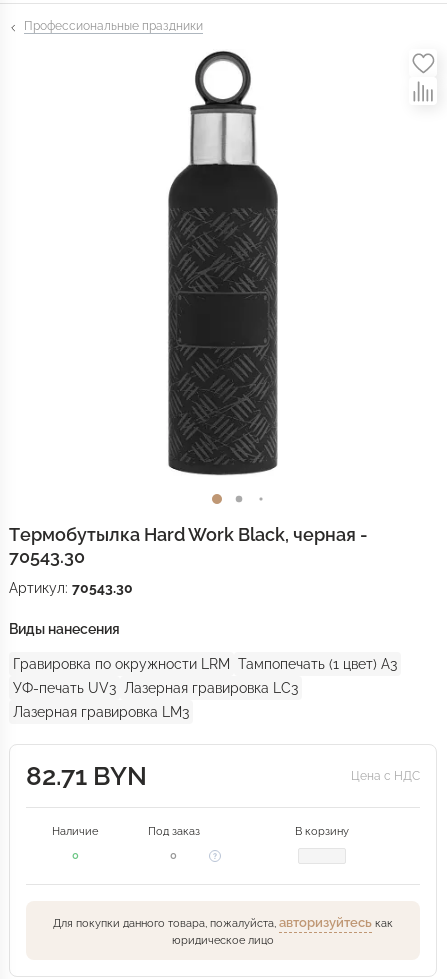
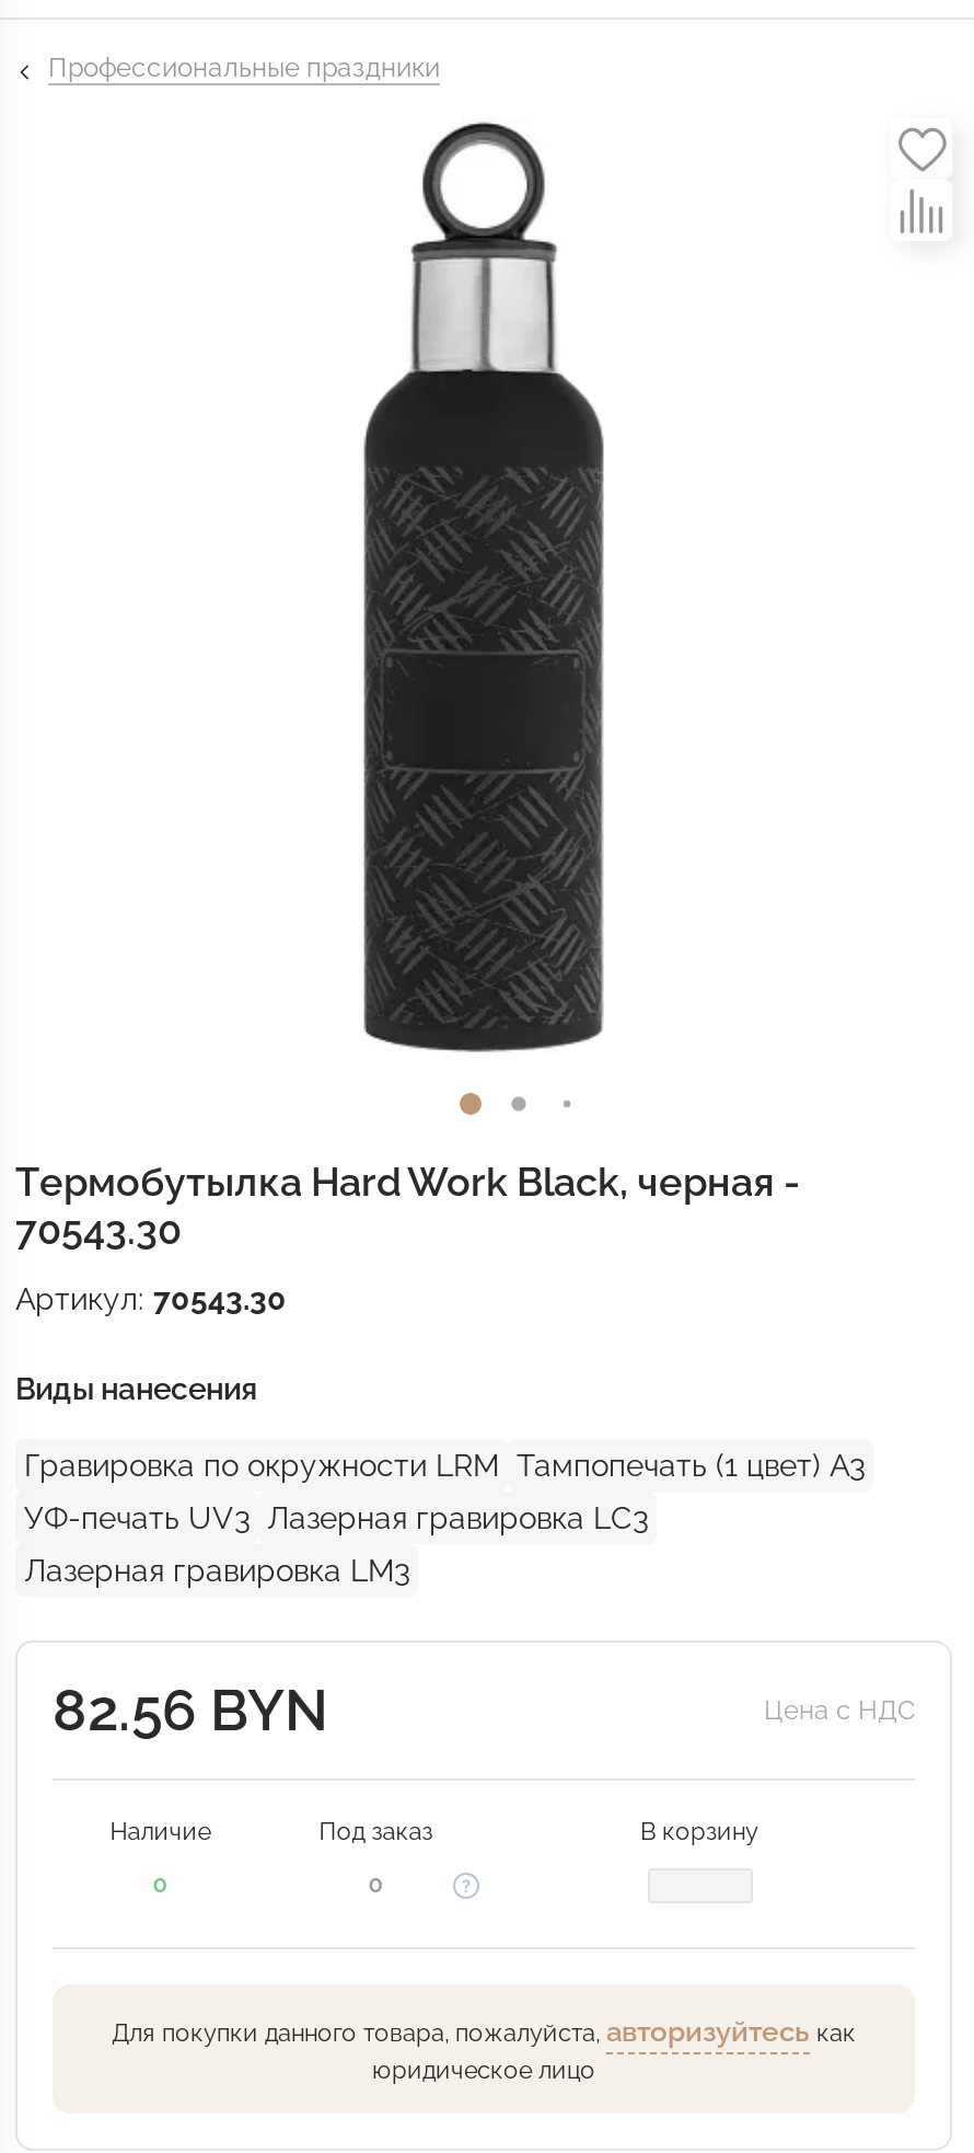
- 82.71 BYN
+ 82.56 BYN
